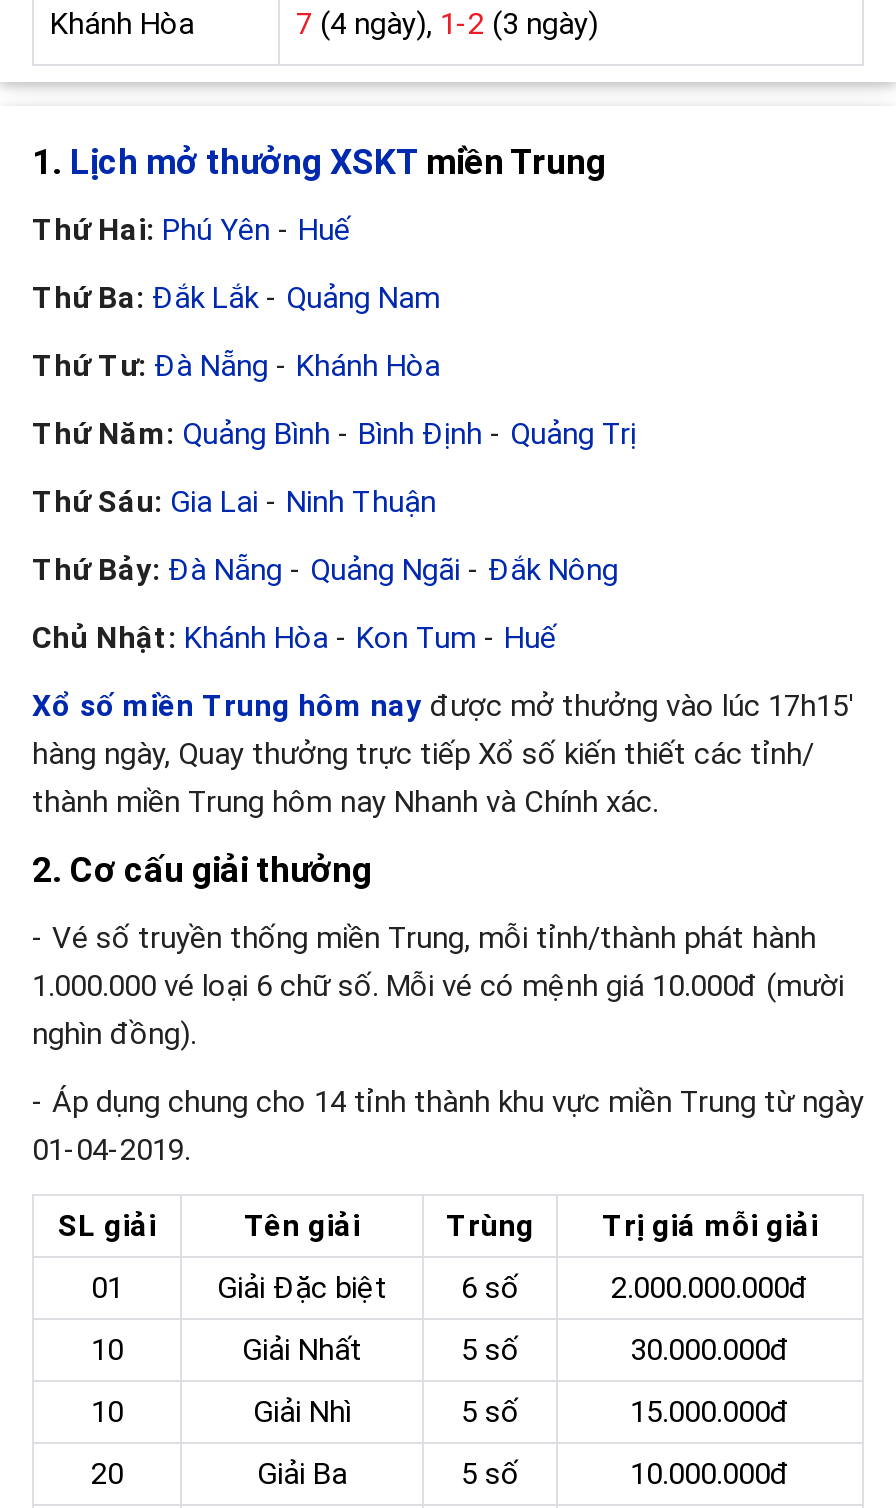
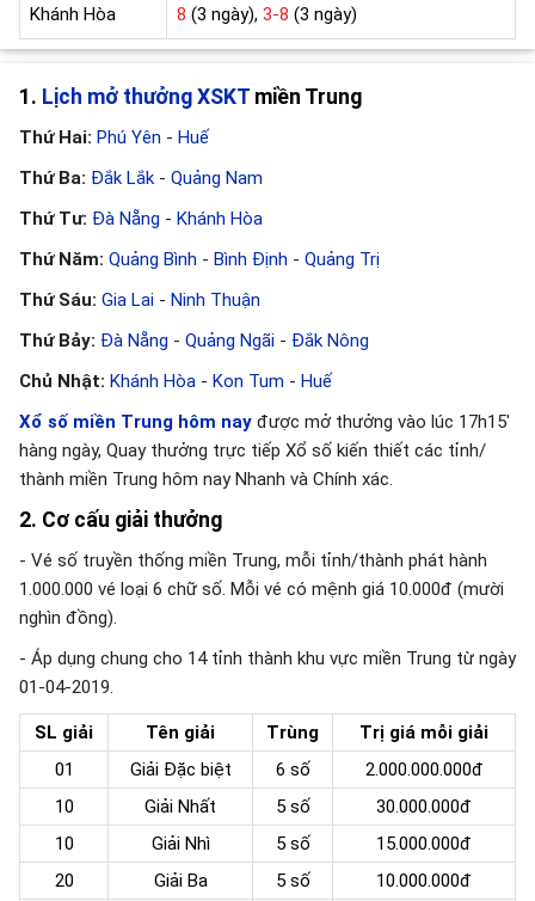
- 7 (4 ngày), 1-2 (3 ngày)
+ 8 (3 ngày), 3-8 (3 ngày)
